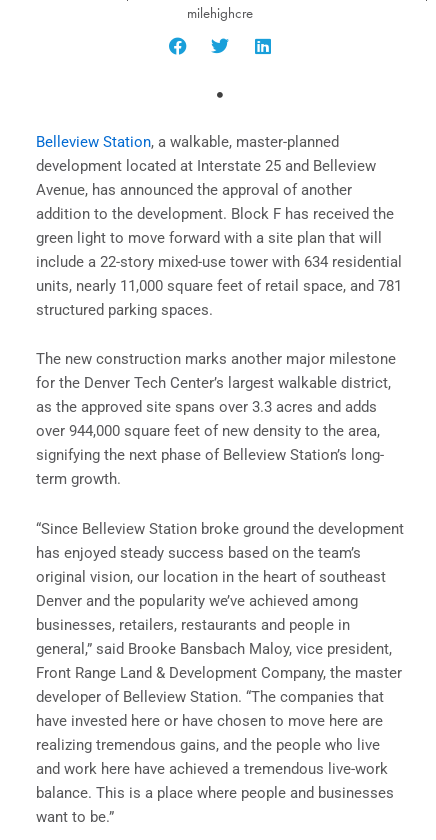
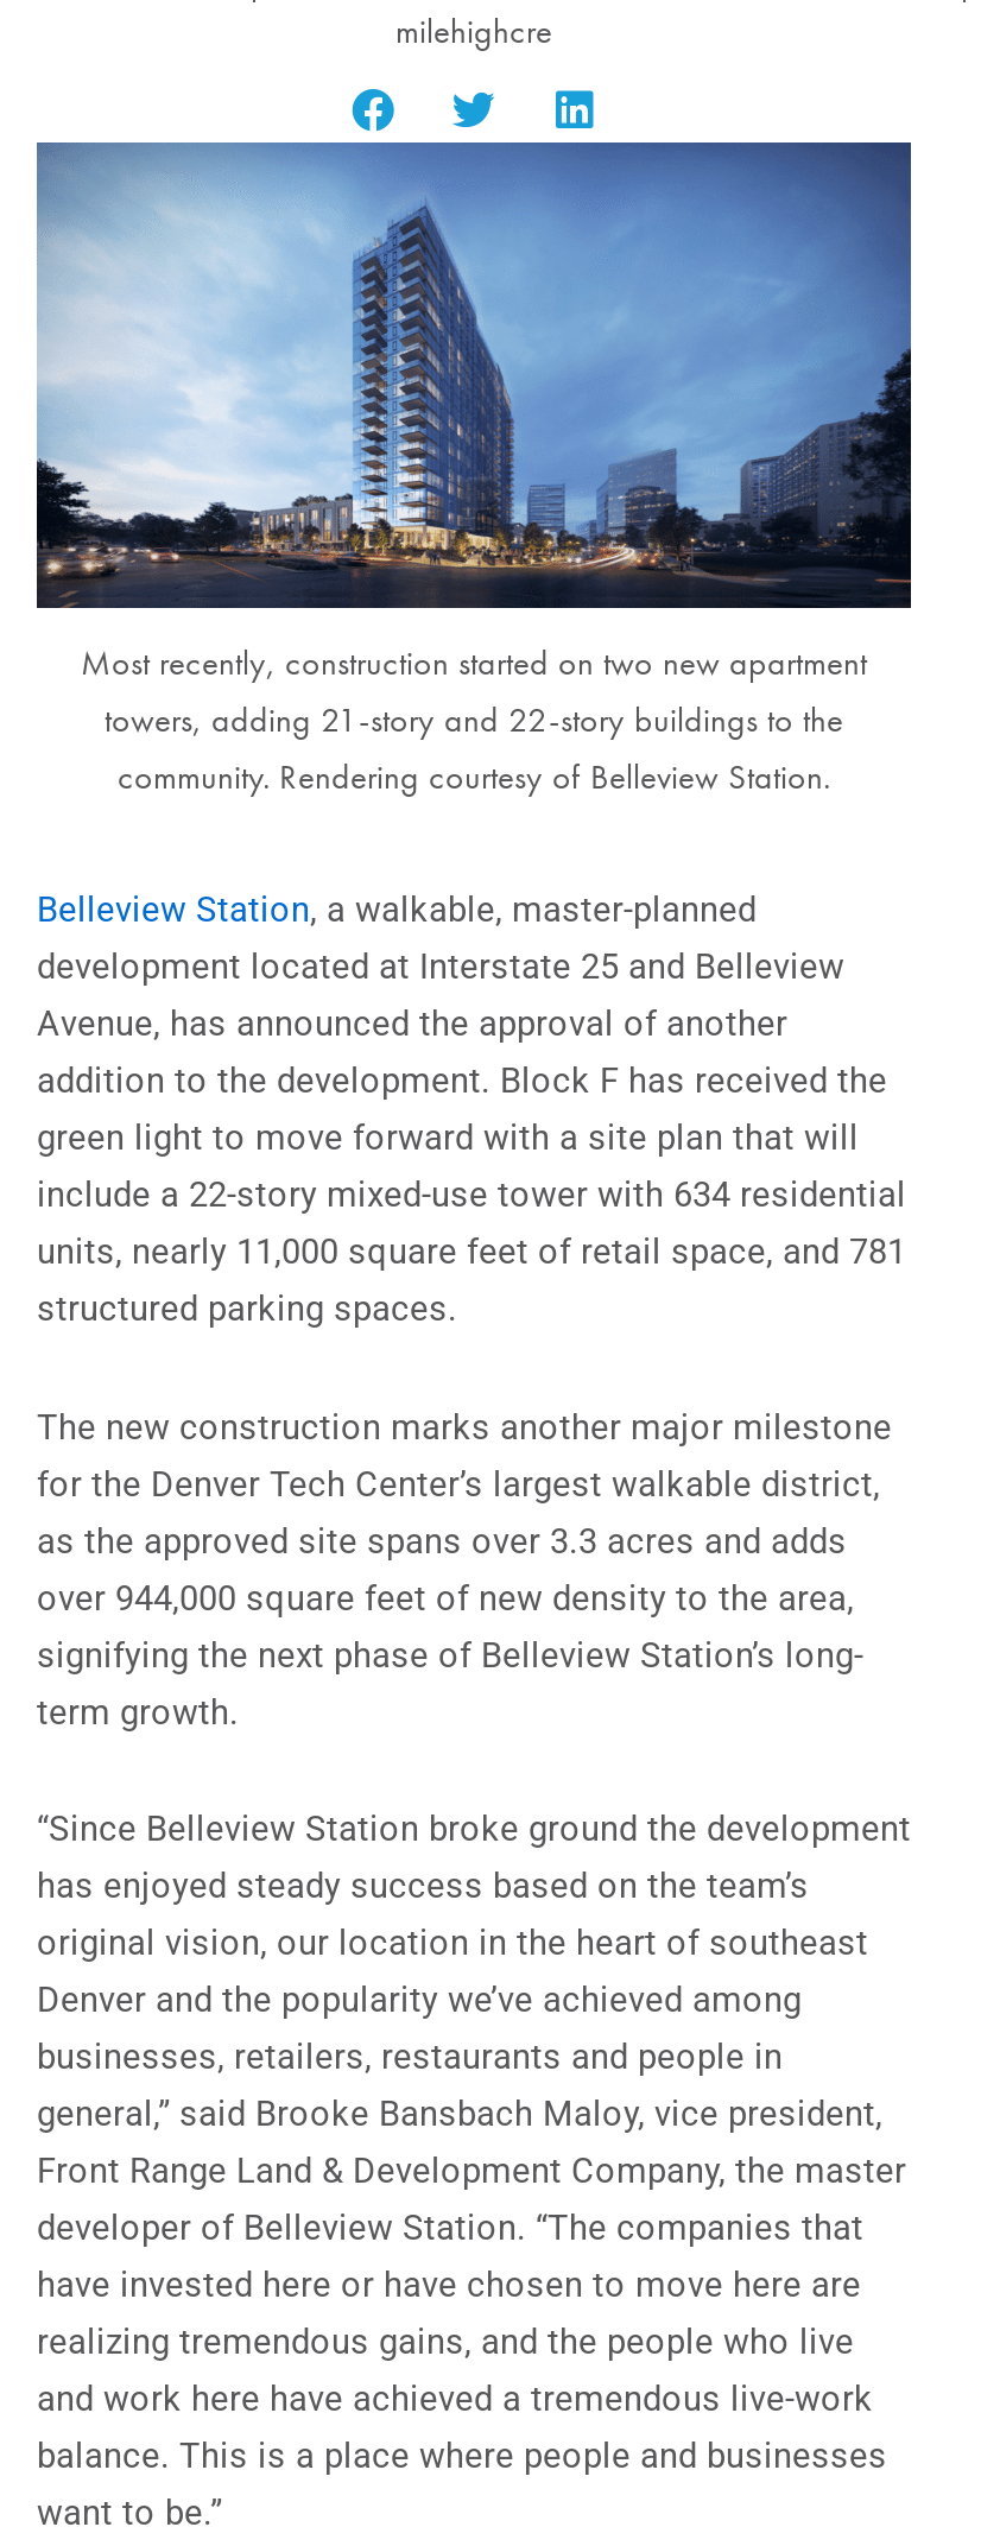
+ [image]
+ Most recently, construction started on two new apartment
+ towers, adding 21-story and 22-story buildings to the
+ community. Rendering courtesy of Belleview Station.
